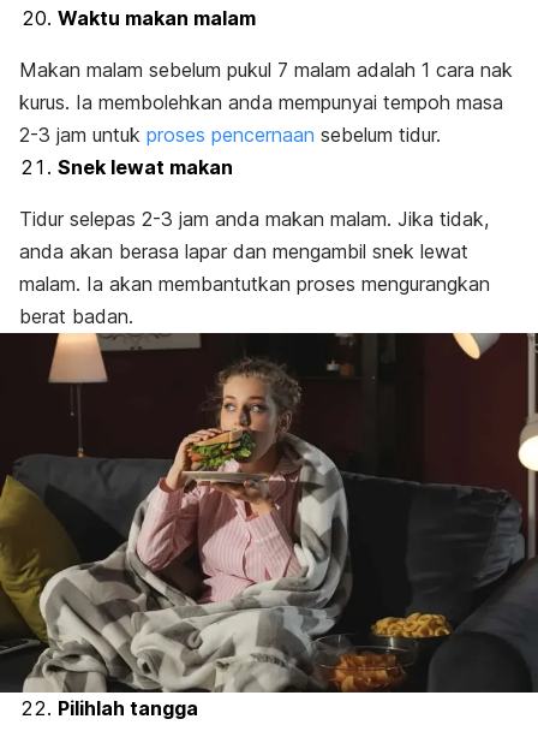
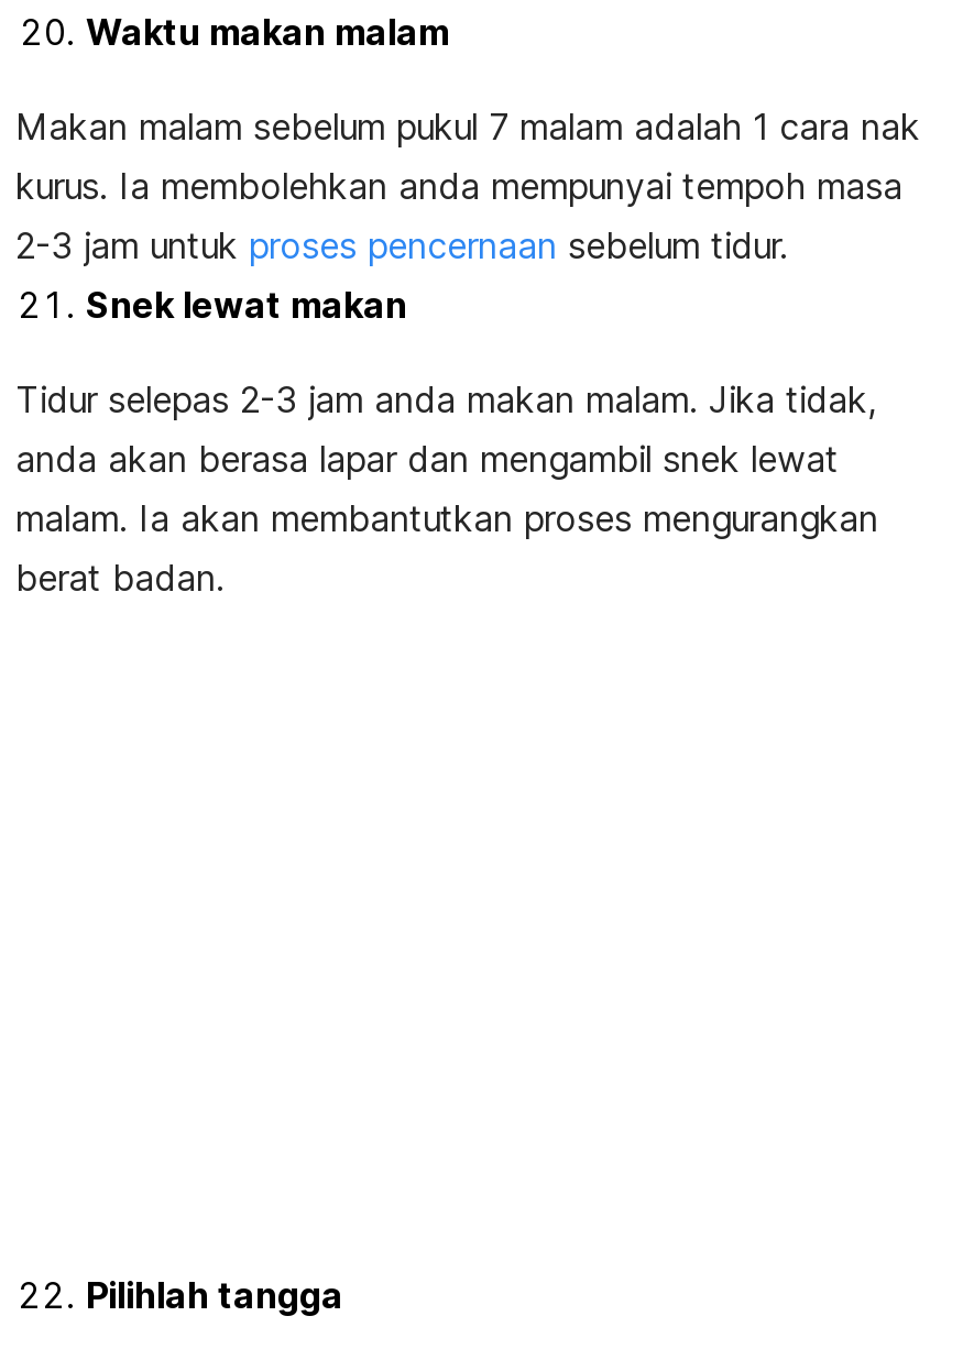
- [image]
